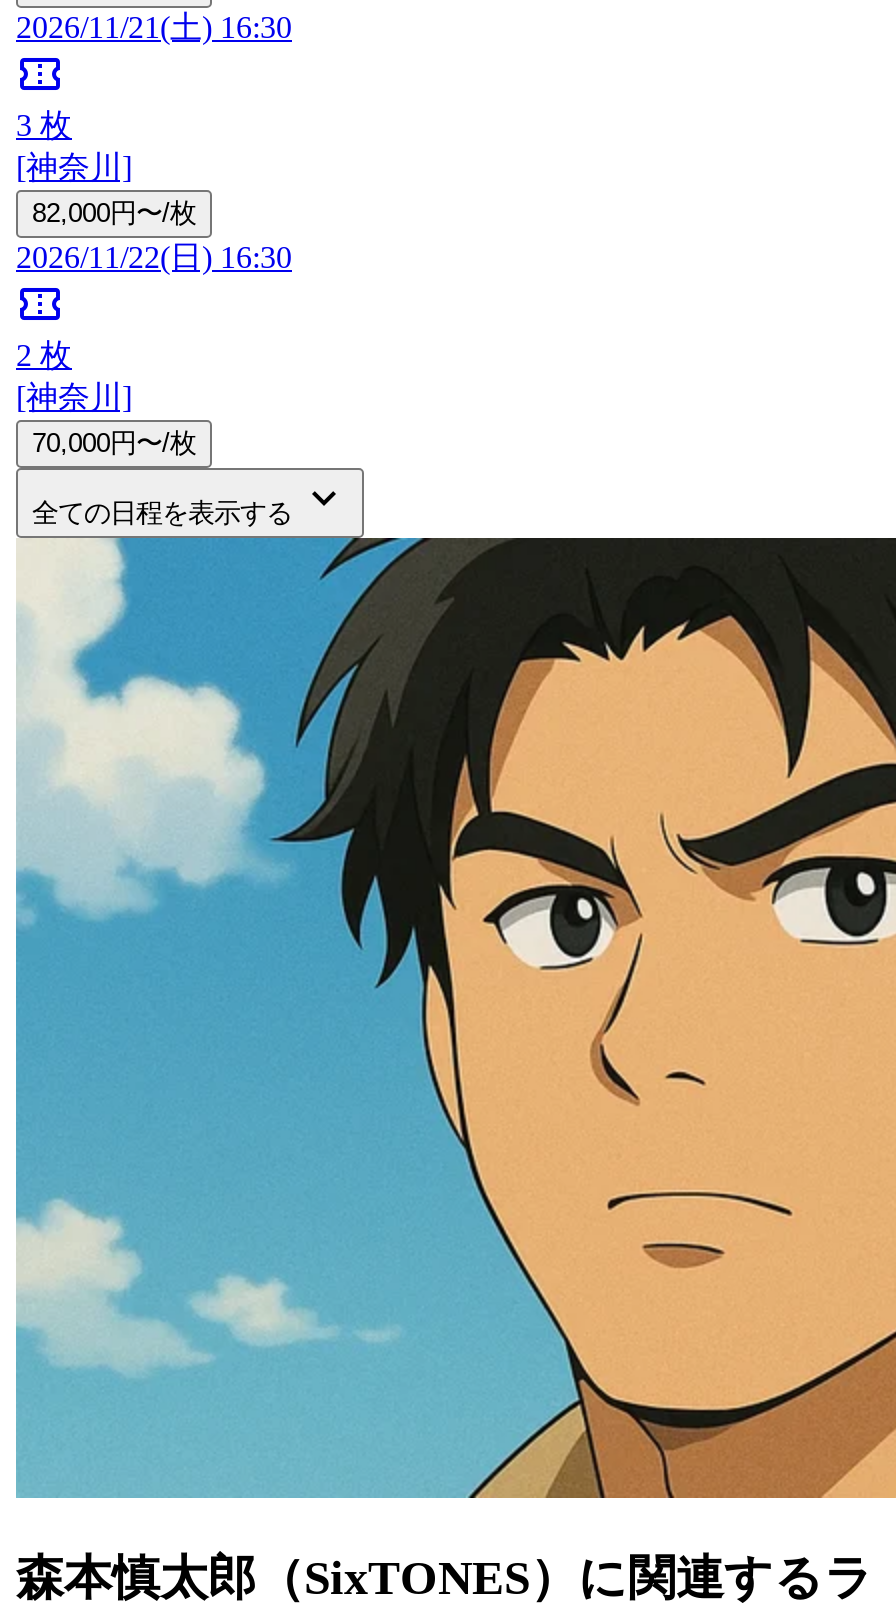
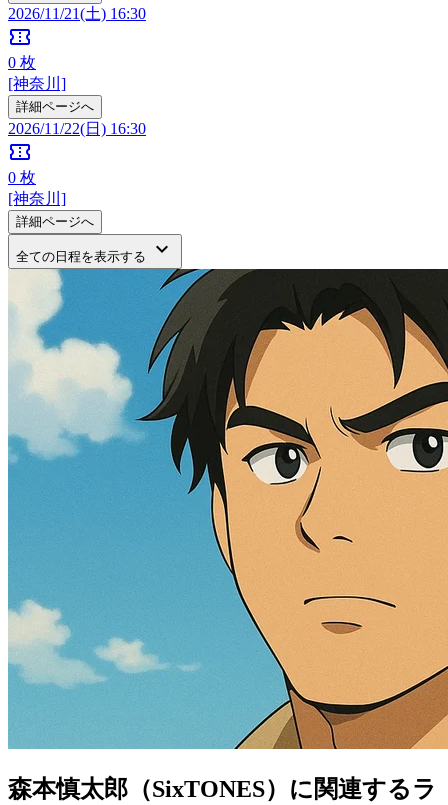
- 3枚
+ 0枚

- 82,000円〜/枚
+ 詳細ページへ

- 2枚
+ 0枚

- 70,000円〜/枚
+ 詳細ページへ
